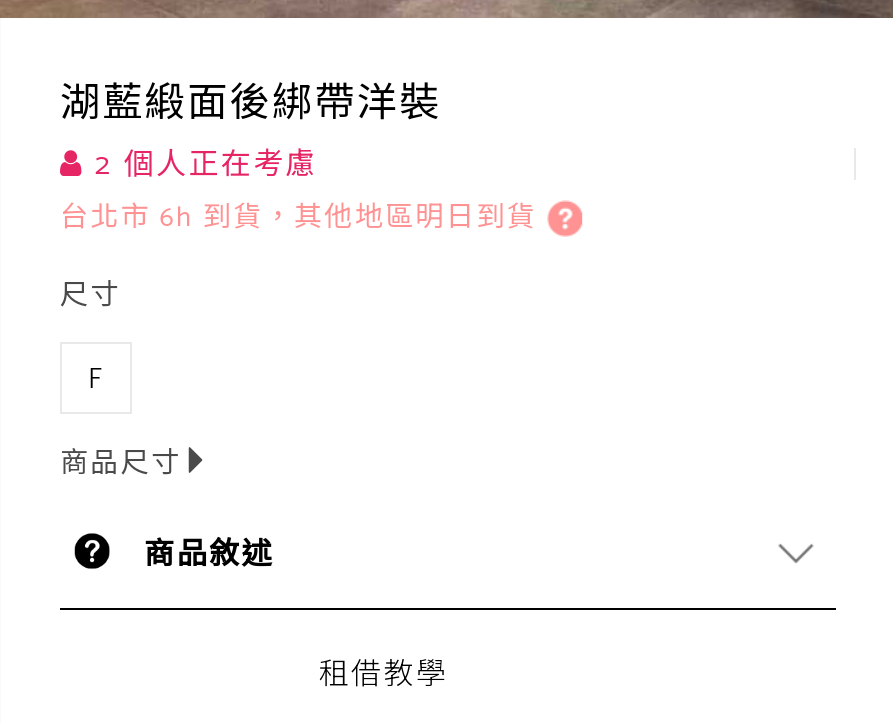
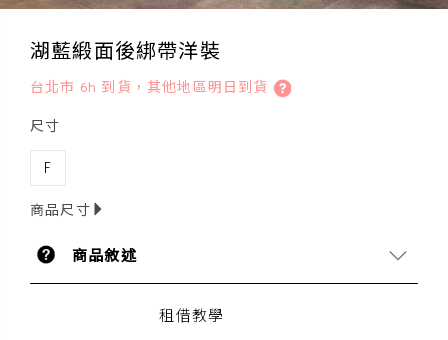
- 2 個人正在考慮
